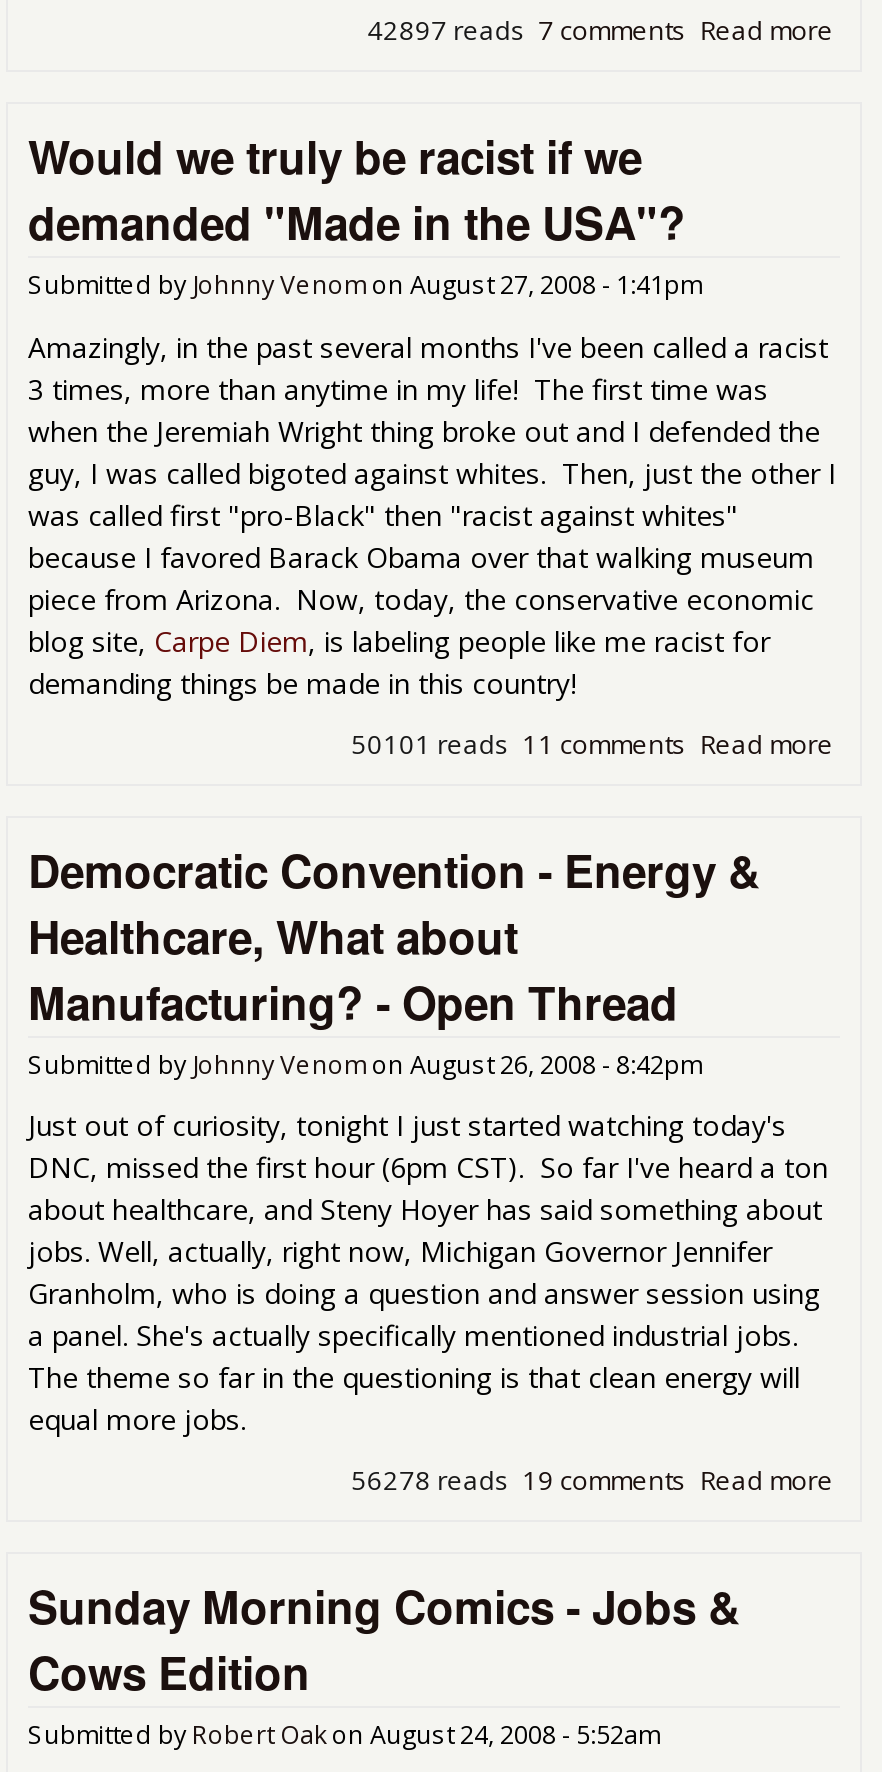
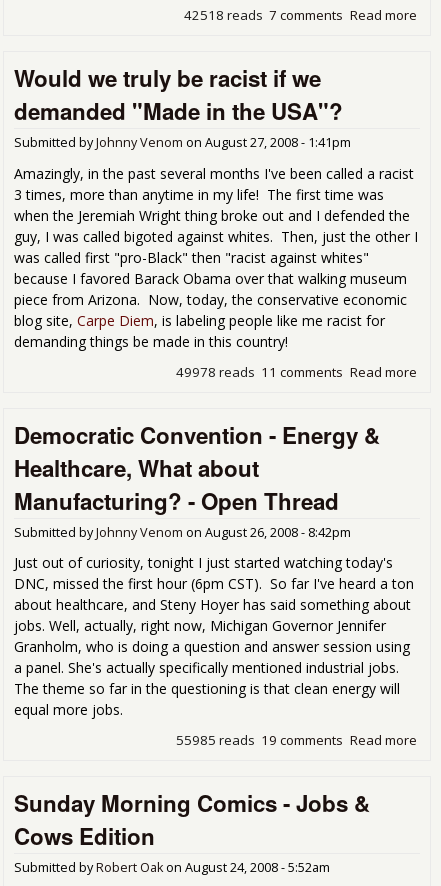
- 42897 reads
+ 42518 reads

- 50101 reads
+ 49978 reads

- 56278 reads
+ 55985 reads
